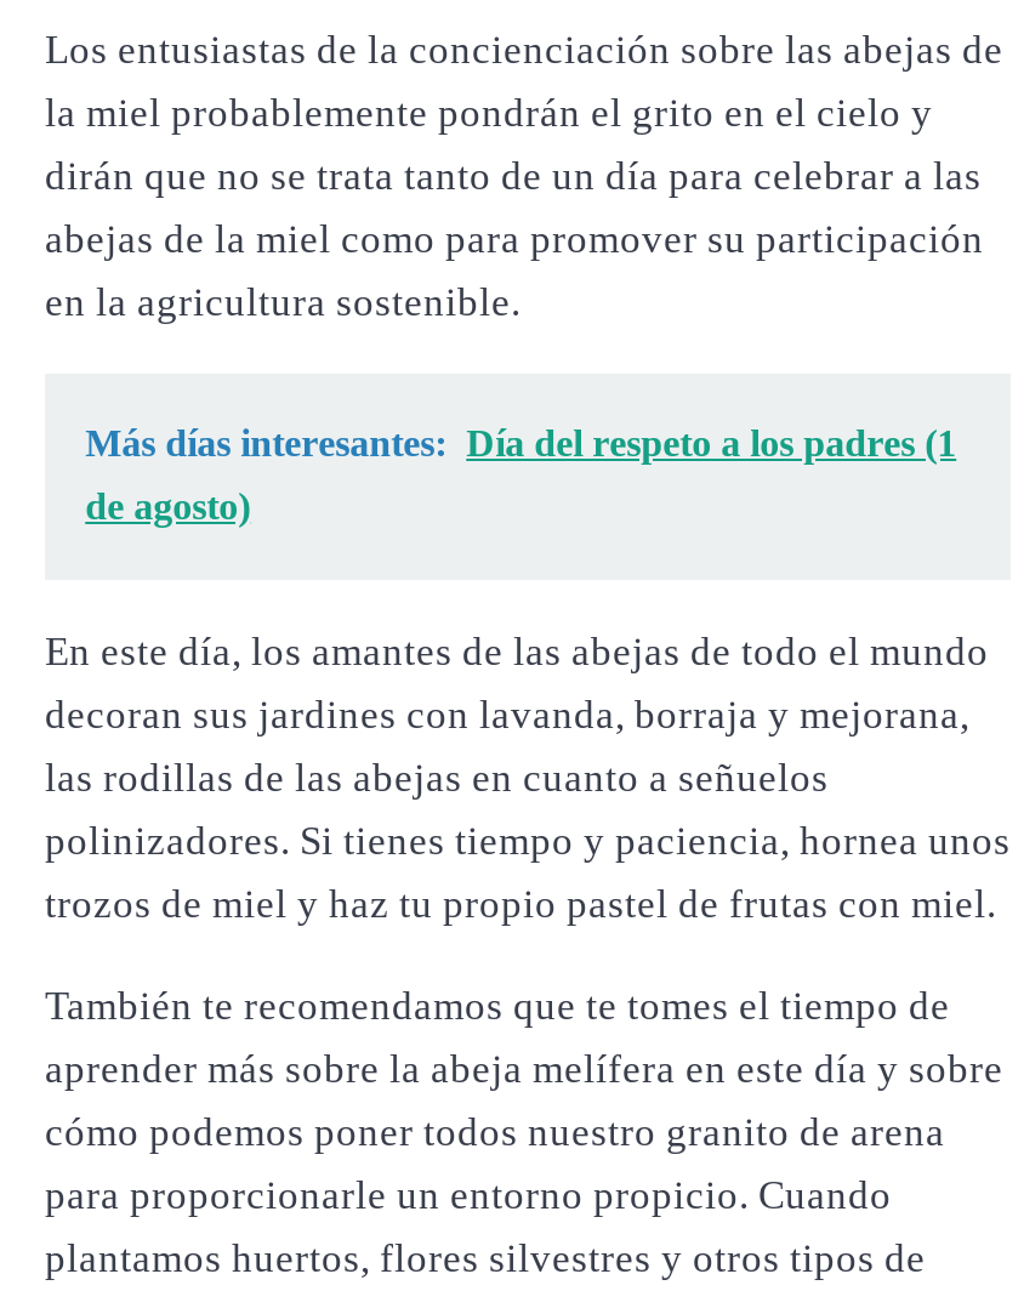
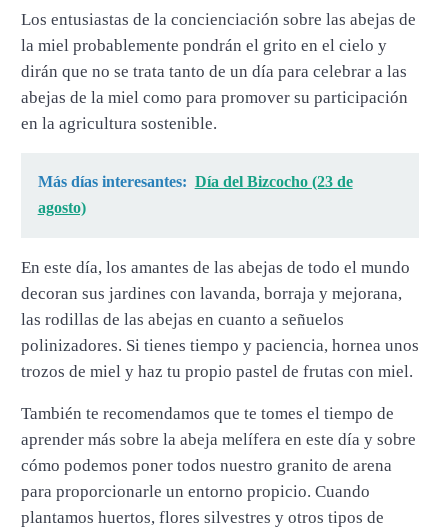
- Más días interesantes: Día del respeto a los padres (1
+ Más días interesantes: Día del Bizcocho (23 de

- de agosto)
+ agosto)
